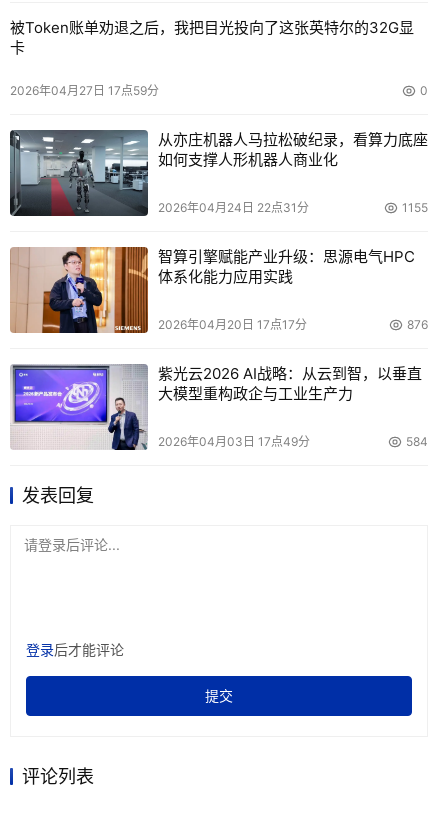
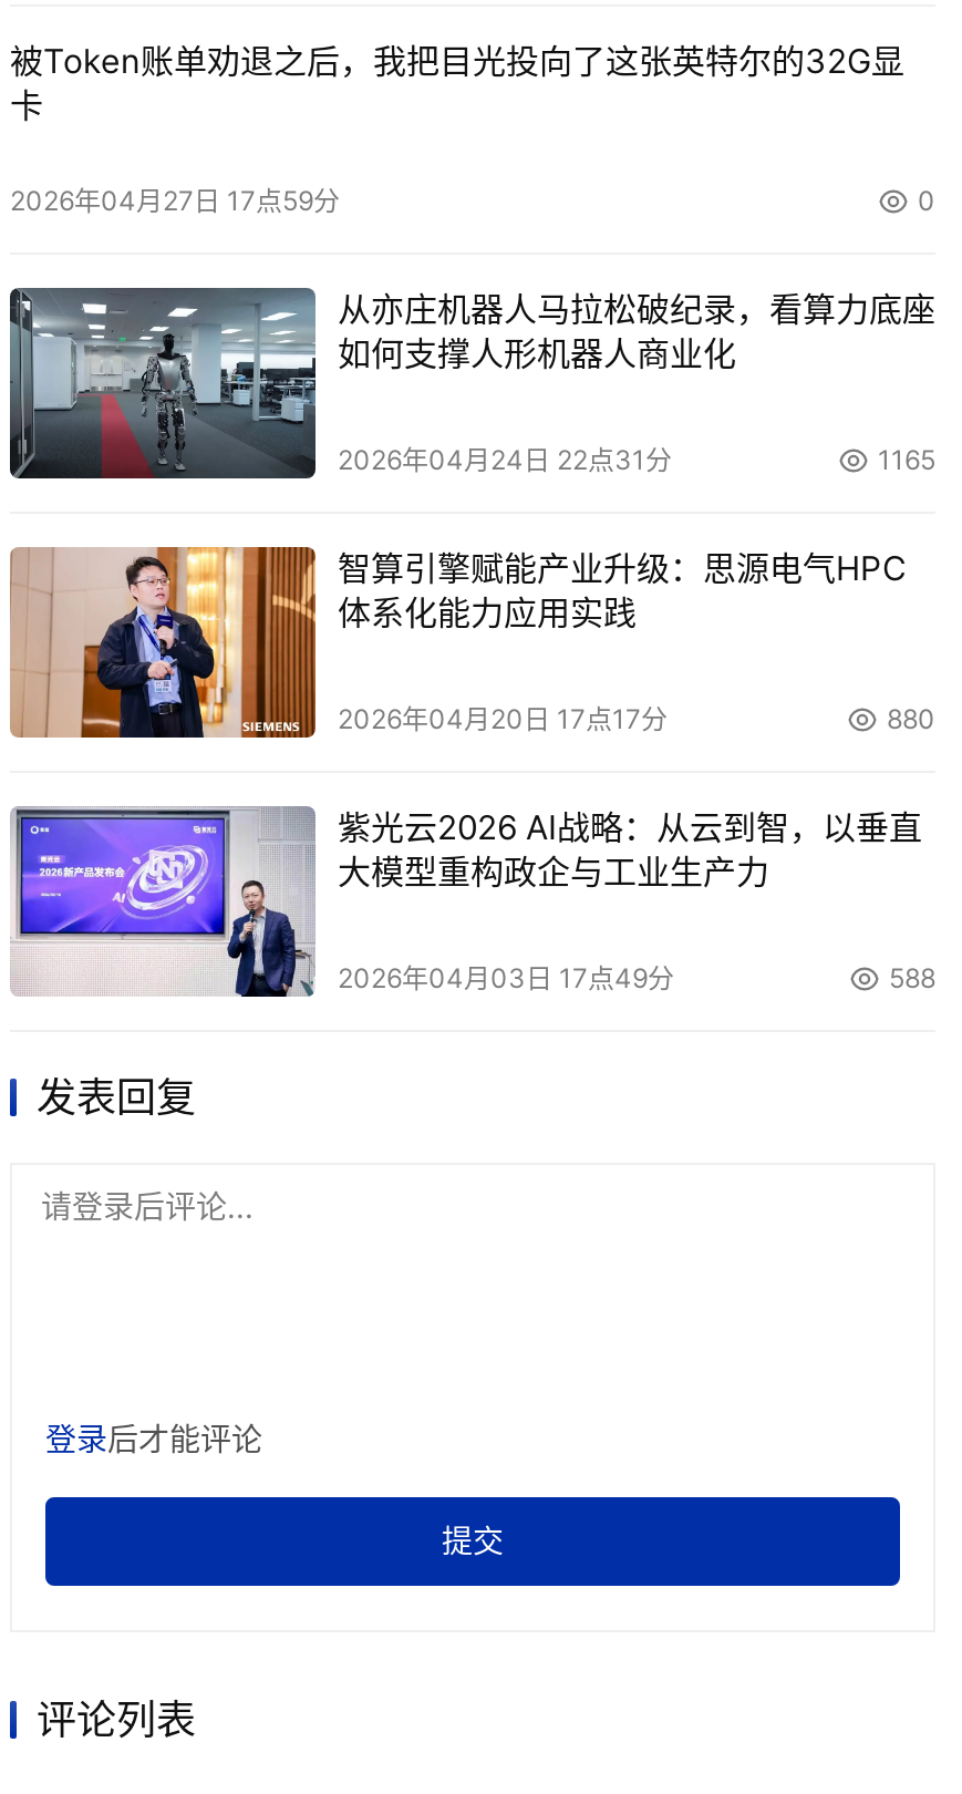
- 1155
+ 1165

- 876
+ 880

- 584
+ 588
